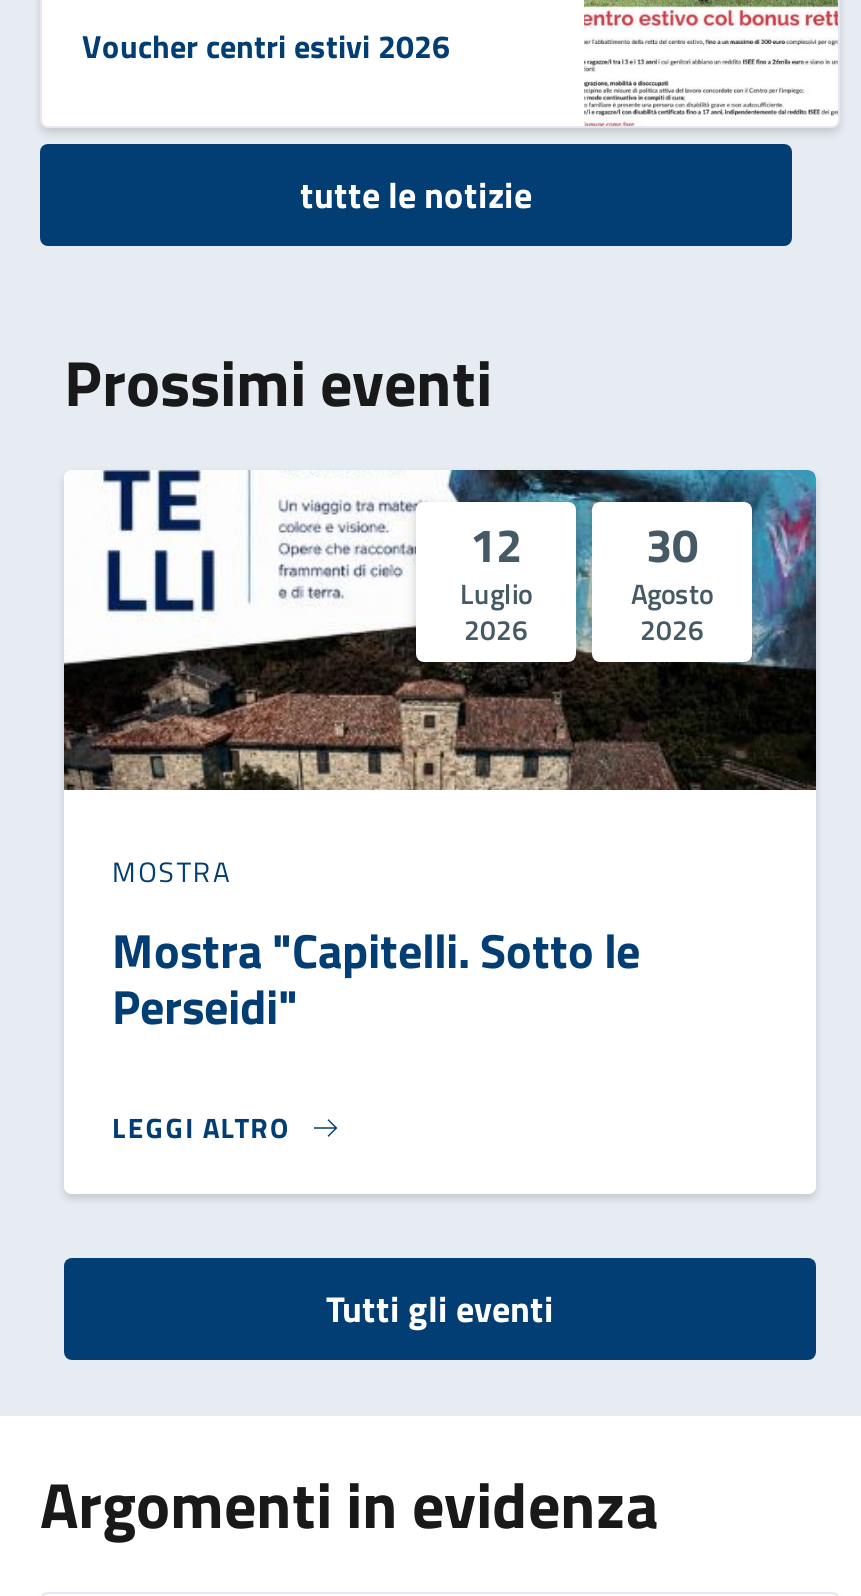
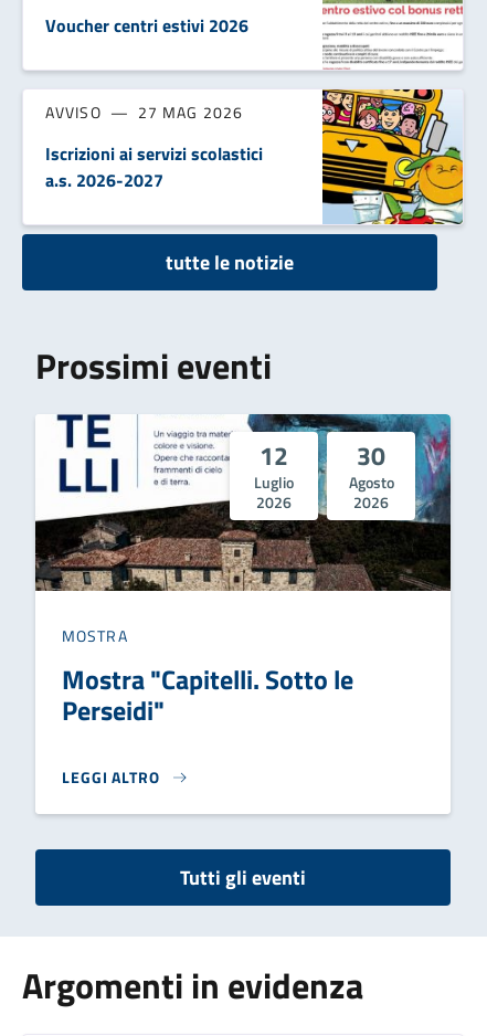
+ AVVISO
+ 27 MAG 2026
+ Iscrizioni ai servizi scolastici
+ a.s. 2026-2027

+ [image]
